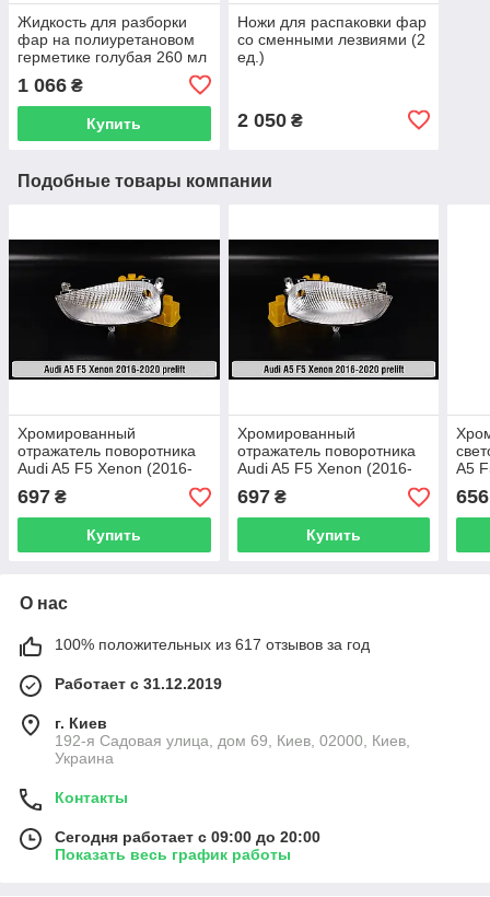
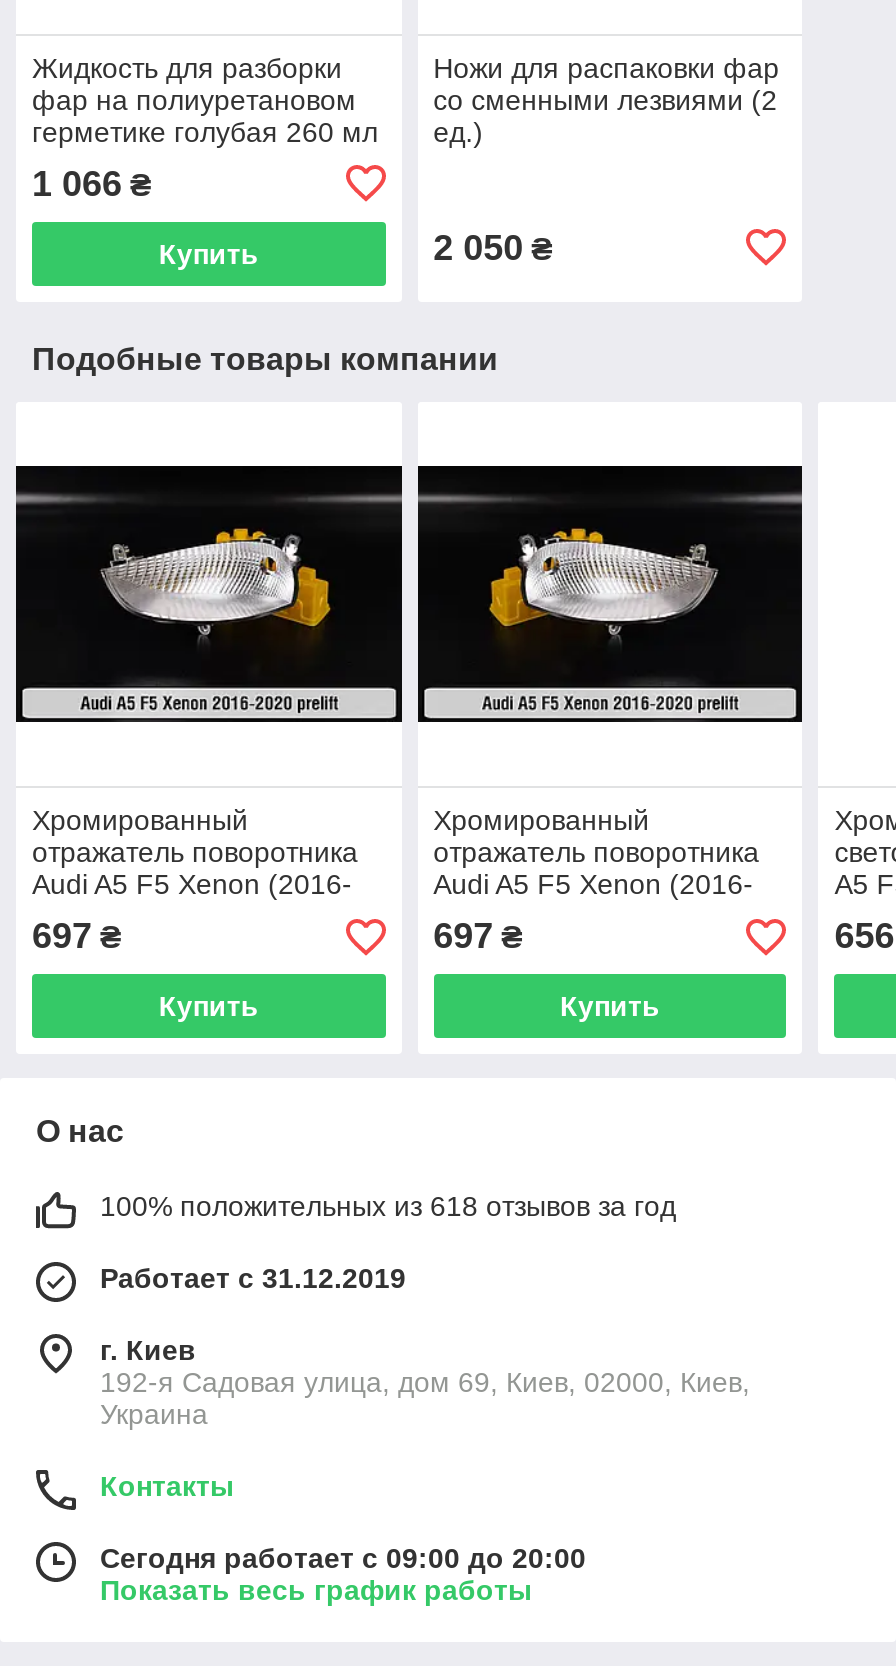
- 100% положительных из 617 отзывов за год
+ 100% положительных из 618 отзывов за год
